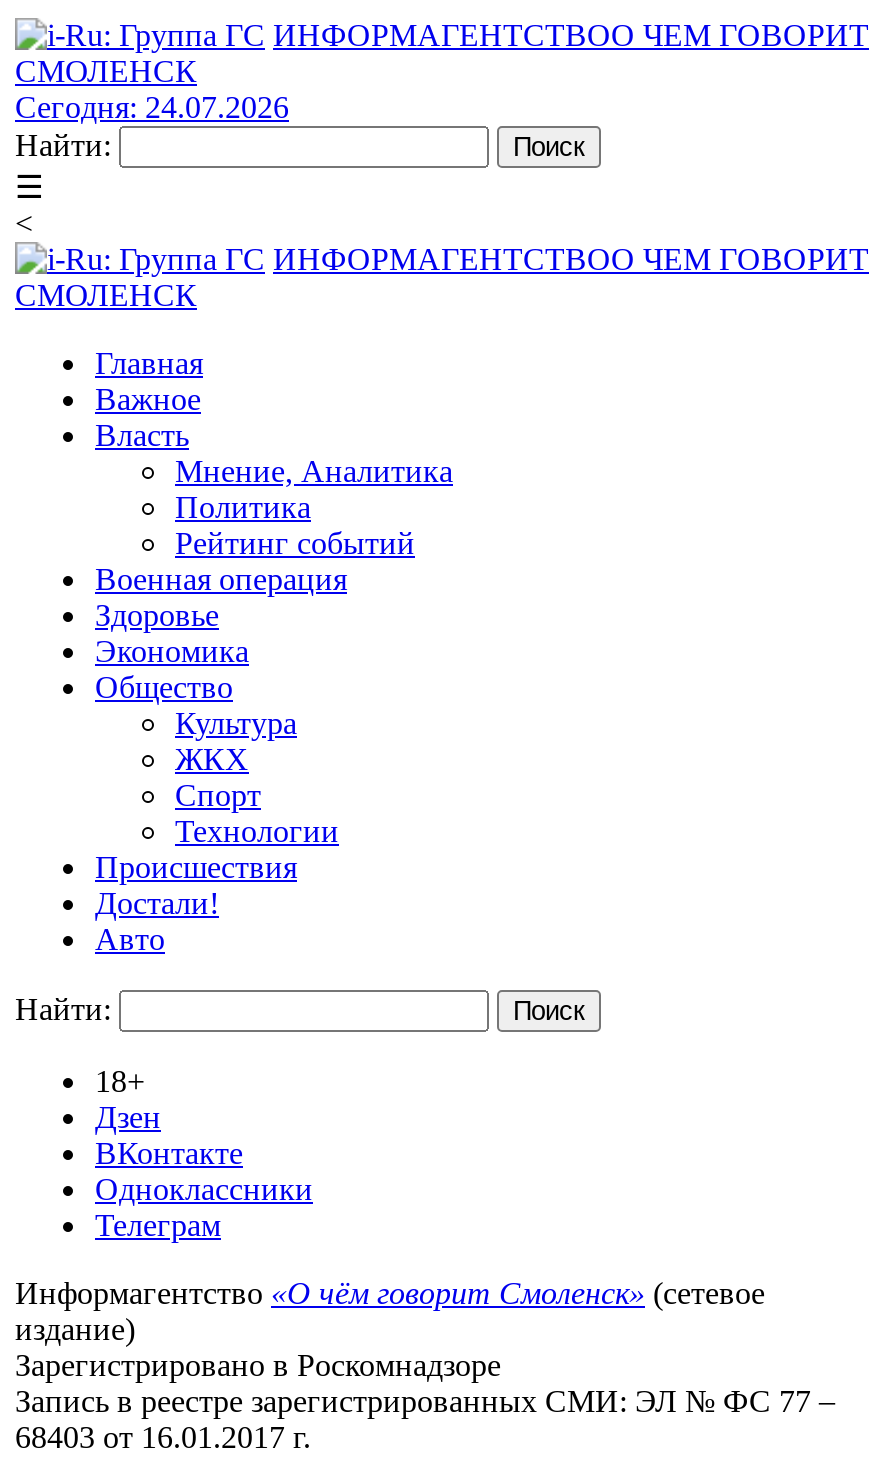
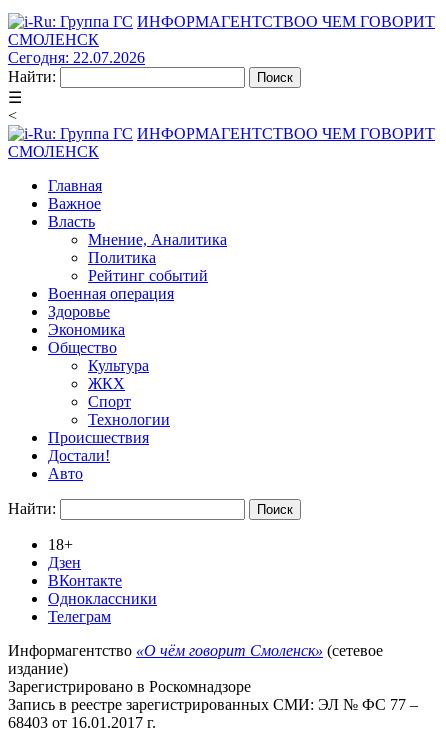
- Сегодня: 24.07.2026
+ Сегодня: 22.07.2026
